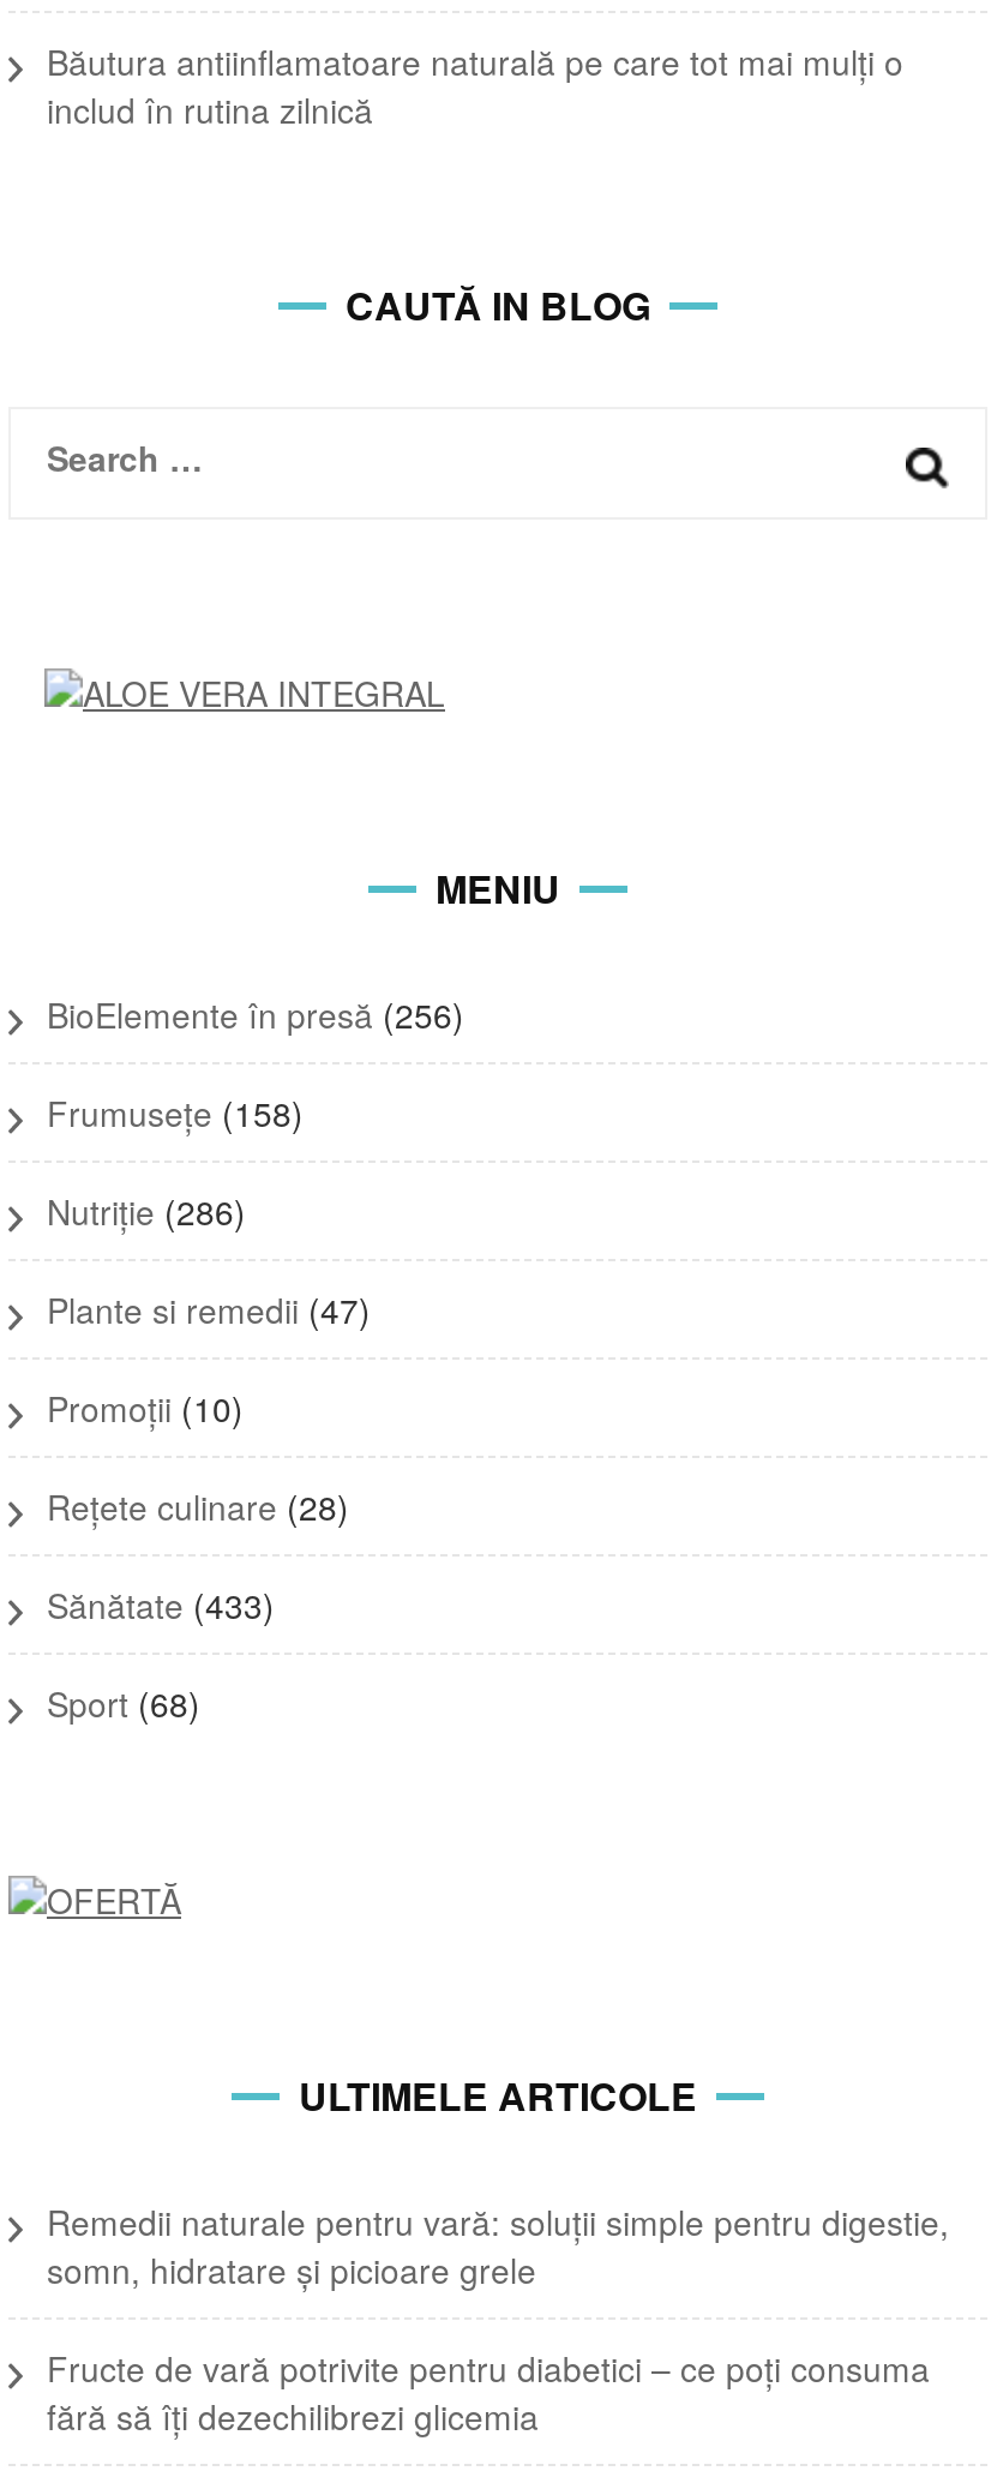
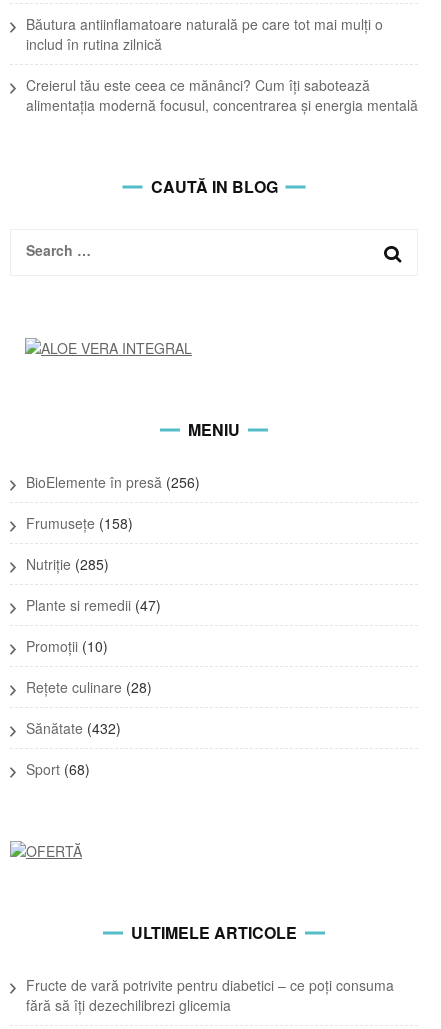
+ Creierul tău este ceea ce mănânci? Cum îți sabotează
+ alimentația modernă focusul, concentrarea și energia mentală

moved down: CAUTĂ IN BLOG | Search | MENIU | BioElemente în presă (256) | Frumusețe (158)

- Nutriție (286)
+ Nutriție (285)

moved down: Plante si remedii (47) | Promoții (10) | Rețete culinare (28)

- Sănătate (433)
+ Sănătate (432)

moved down: Sport (68) | ULTIMELE ARTICOLE

- Remedii naturale pentru vară: soluții simple pentru digestie,
- somn, hidratare și picioare grele
